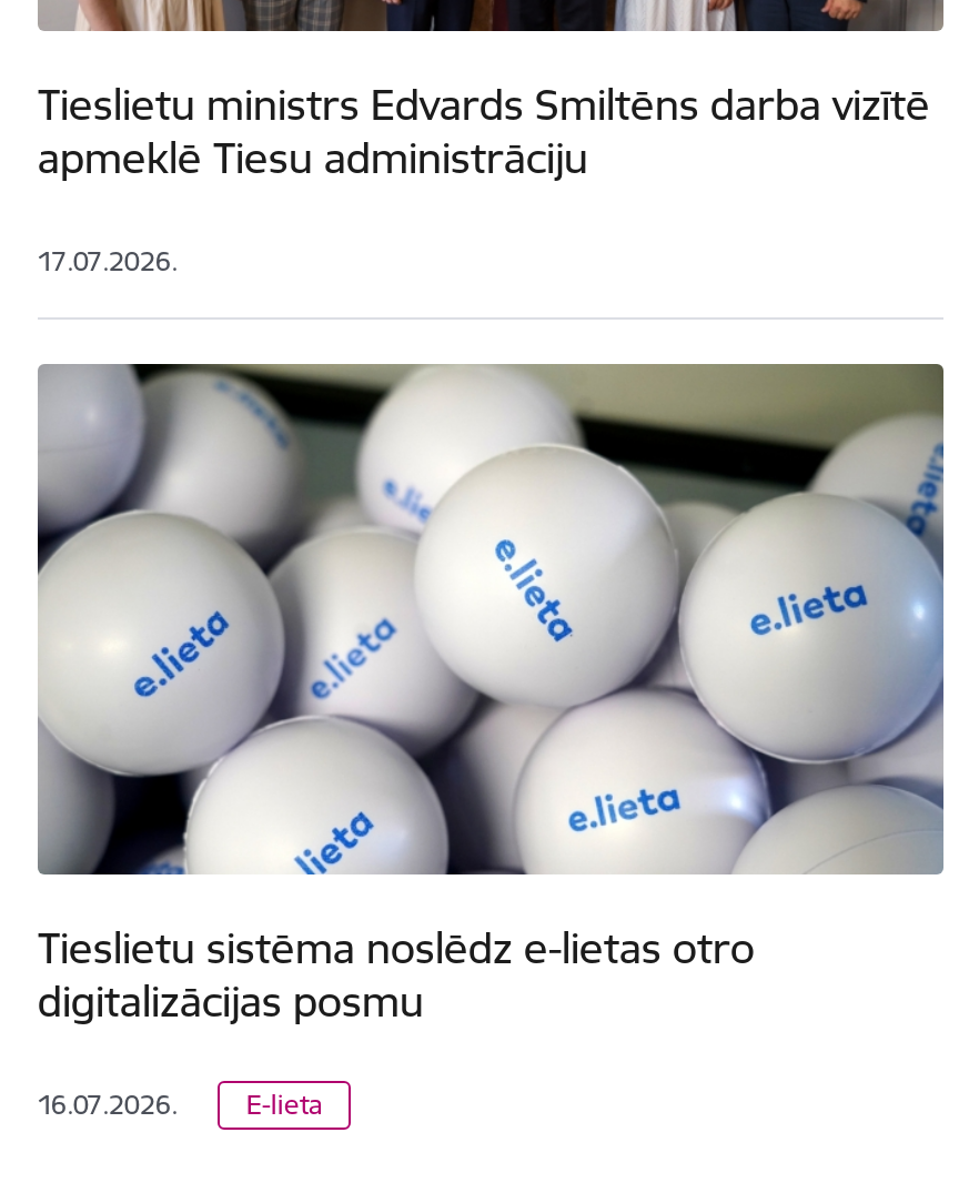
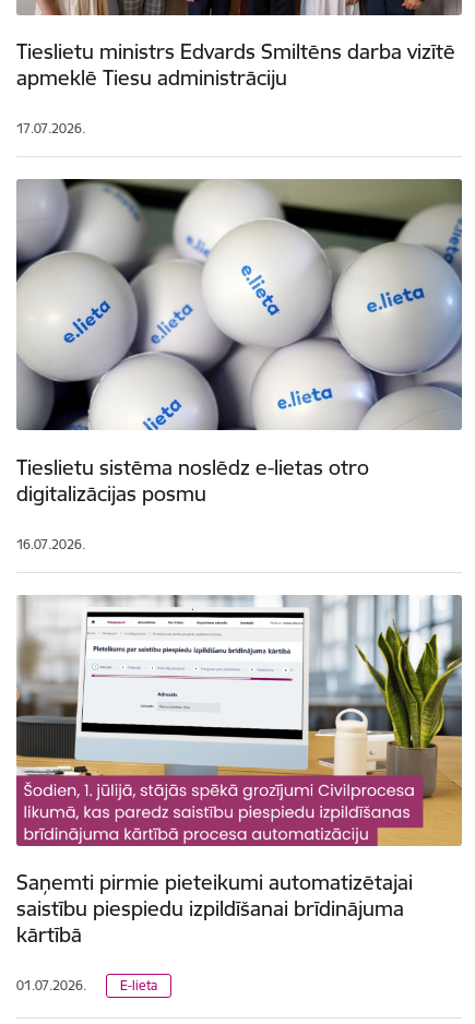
+ [image]
+ Saņemti pirmie pieteikumi automatizētajai
+ saistību piespiedu izpildīšanai brīdinājuma
+ kārtībā
+ 01.07.2026.
